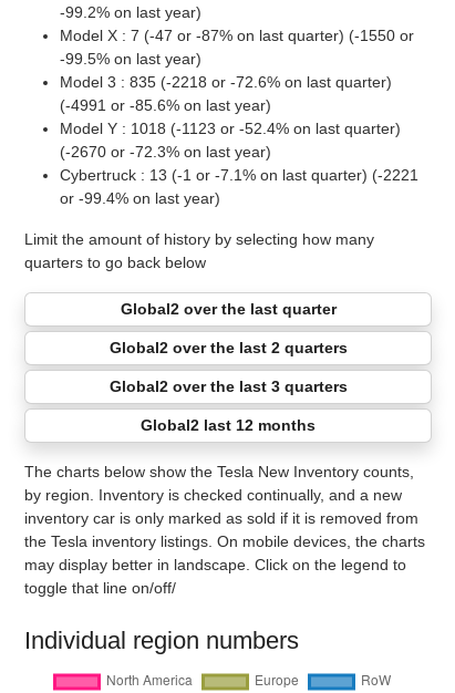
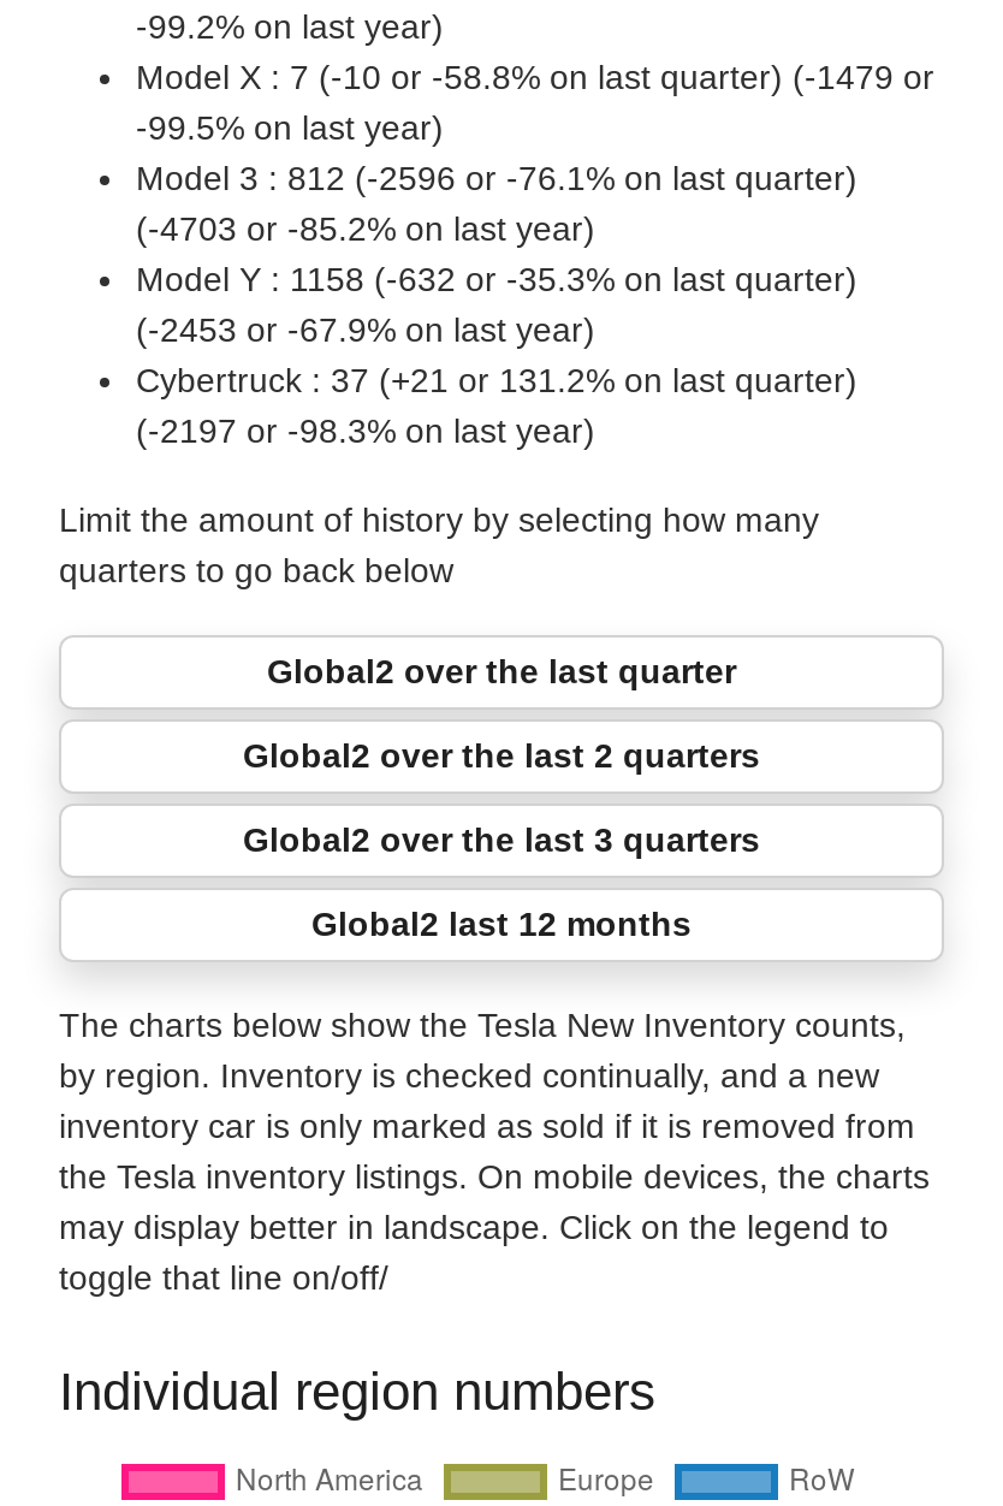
- Model X : 7 (-47 or -87% on last quarter) (-1550 or
+ Model X : 7 (-10 or -58.8% on last quarter) (-1479 or

- Model 3 : 835 (-2218 or -72.6% on last quarter)
- (-4991 or -85.6% on last year)
- Model Y : 1018 (-1123 or -52.4% on last quarter)
- (-2670 or -72.3% on last year)
- Cybertruck : 13 (-1 or -7.1% on last quarter) (-2221
- or -99.4% on last year)
+ Model 3 : 812 (-2596 or -76.1% on last quarter)
+ (-4703 or -85.2% on last year)
+ Model Y : 1158 (-632 or -35.3% on last quarter)
+ (-2453 or -67.9% on last year)
+ Cybertruck : 37 (+21 or 131.2% on last quarter)
+ (-2197 or -98.3% on last year)
